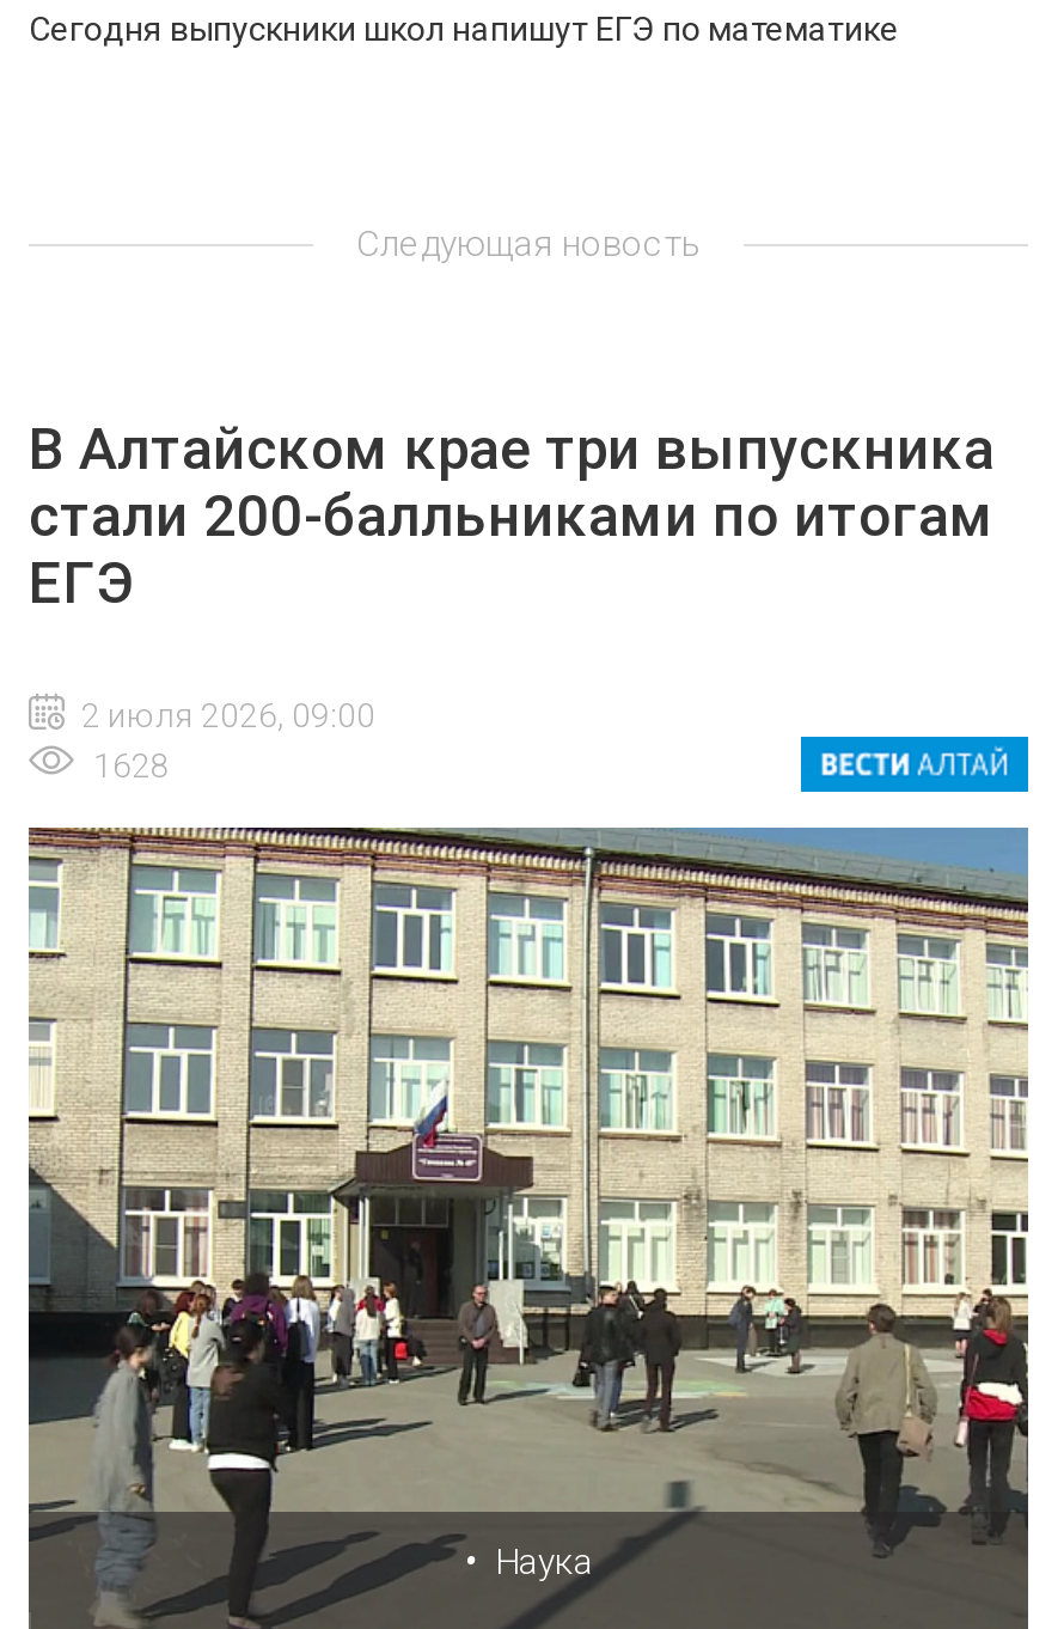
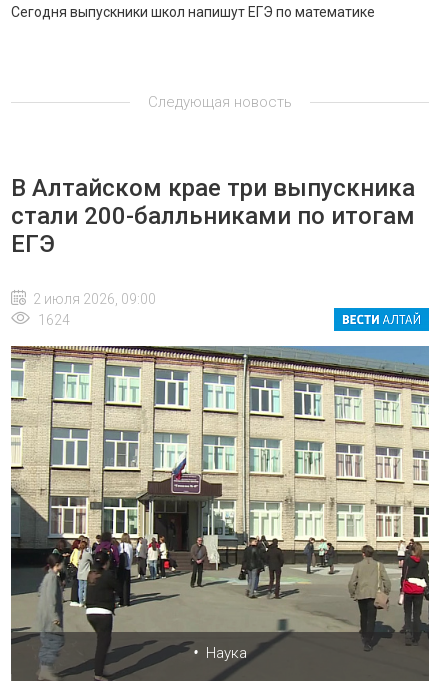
- 1628
+ 1624
